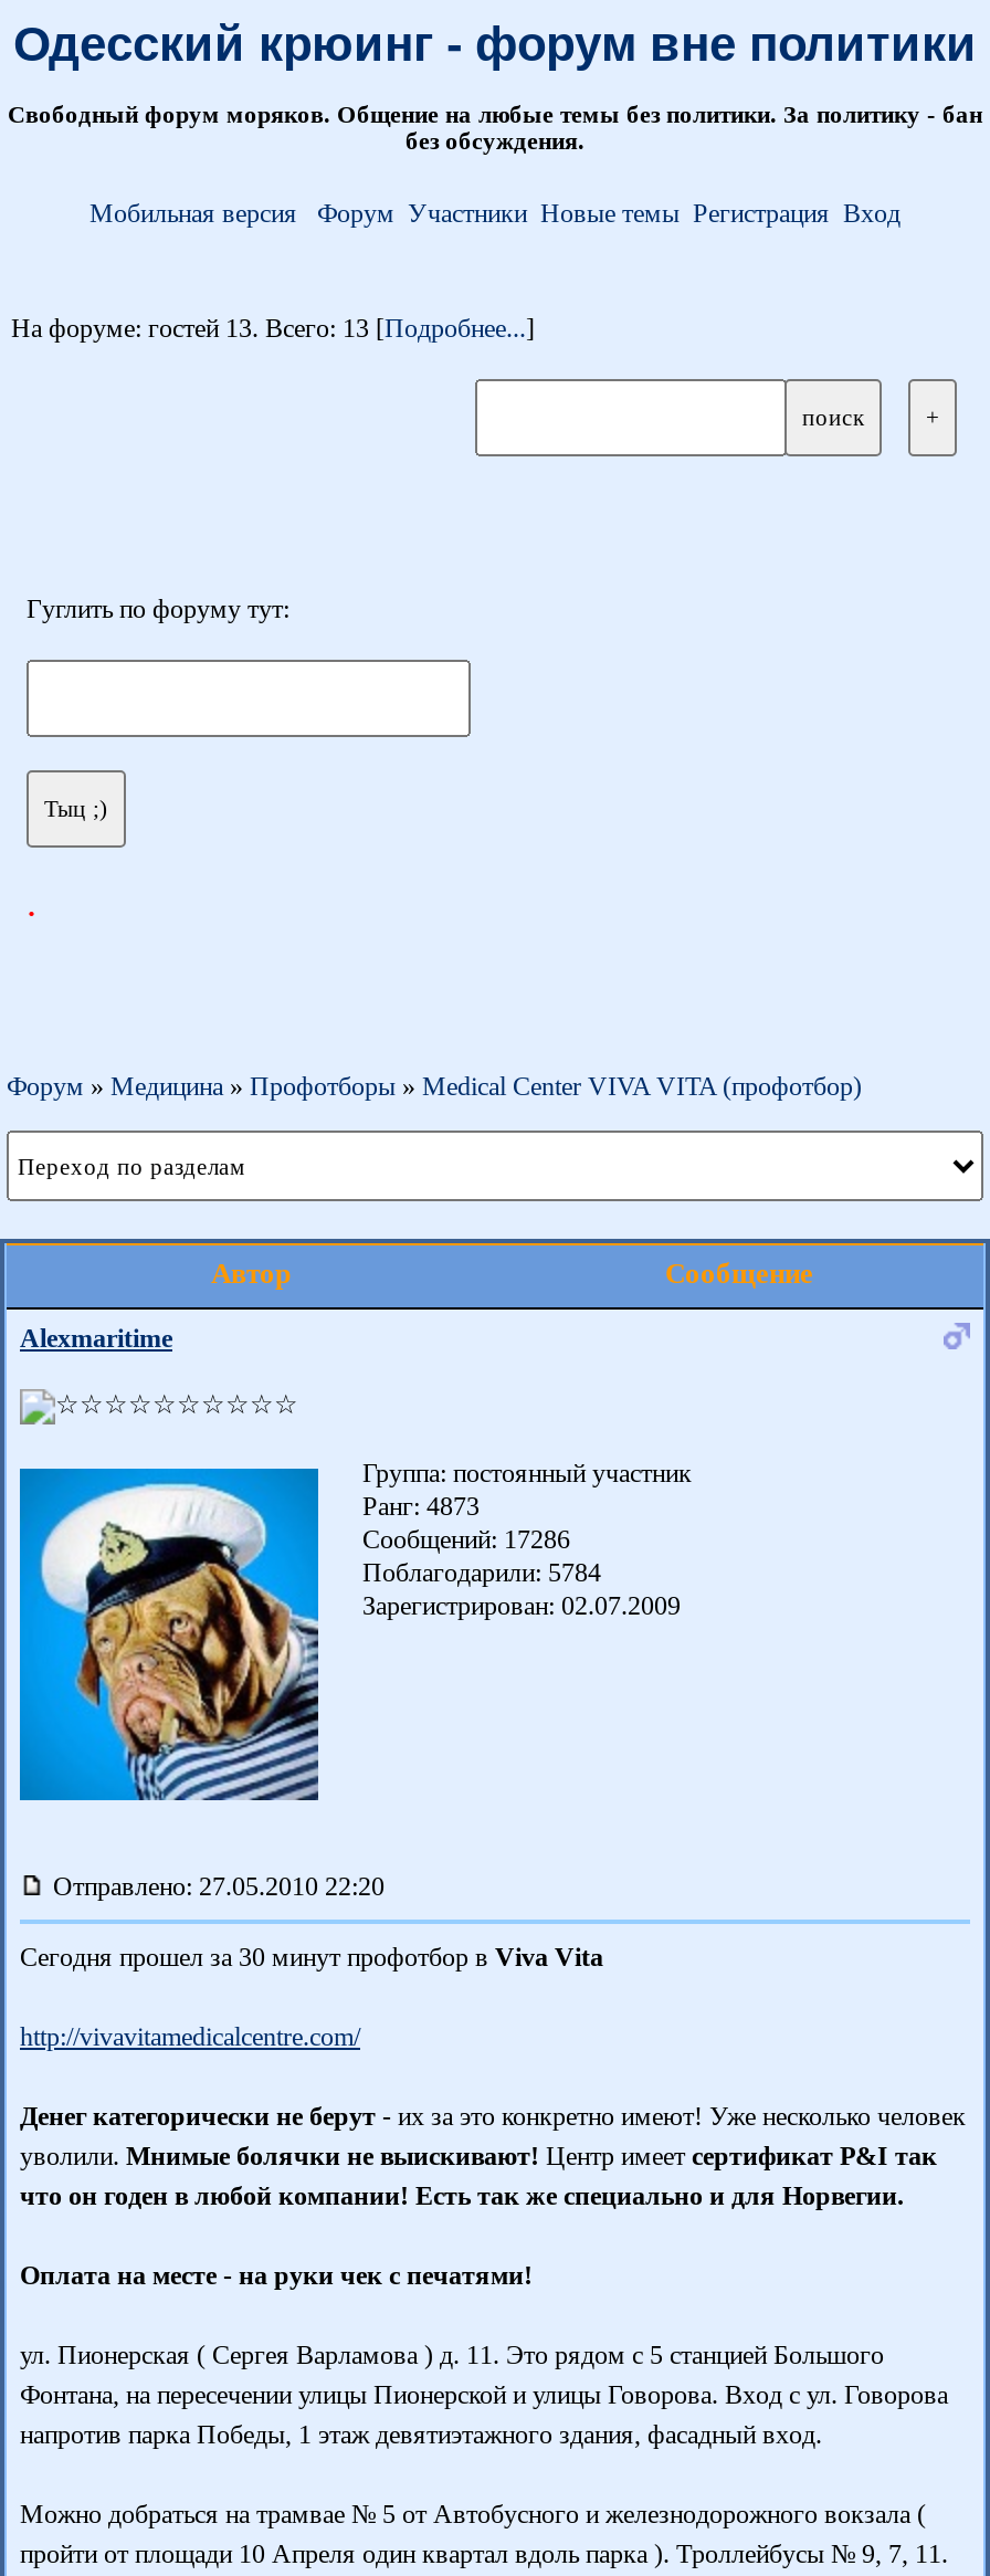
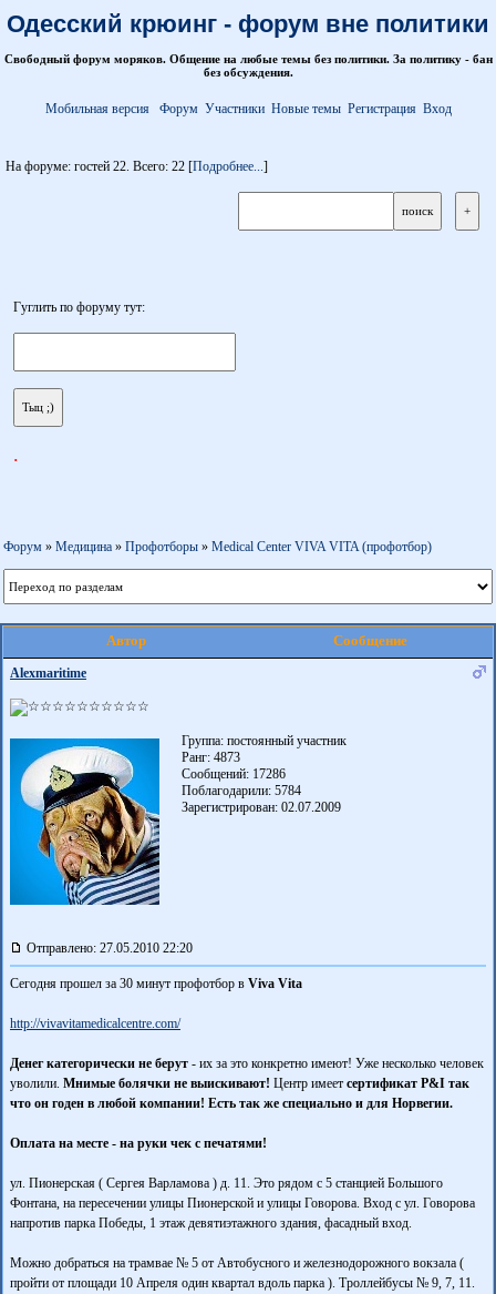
- На форуме: гостей 13. Всего: 13 [Подробнее...]
+ На форуме: гостей 22. Всего: 22 [Подробнее...]
